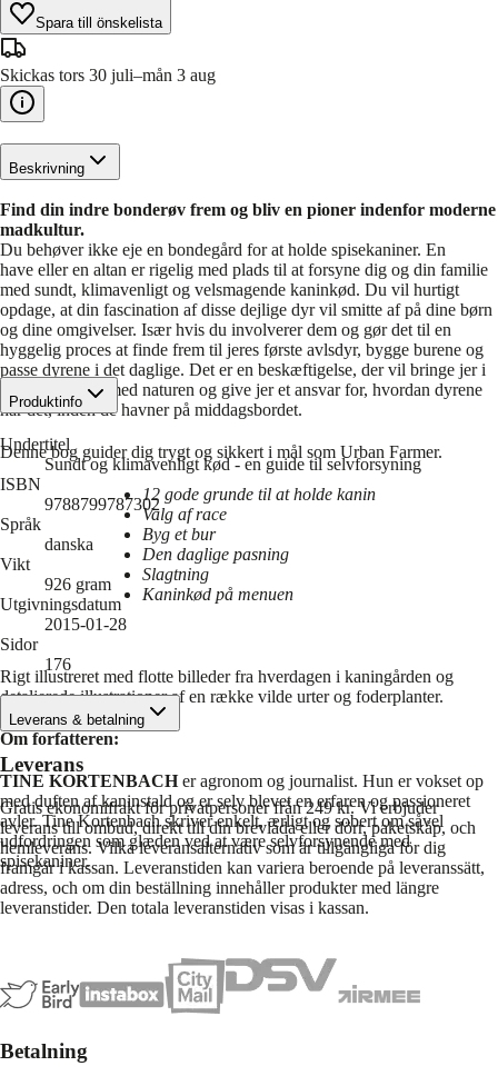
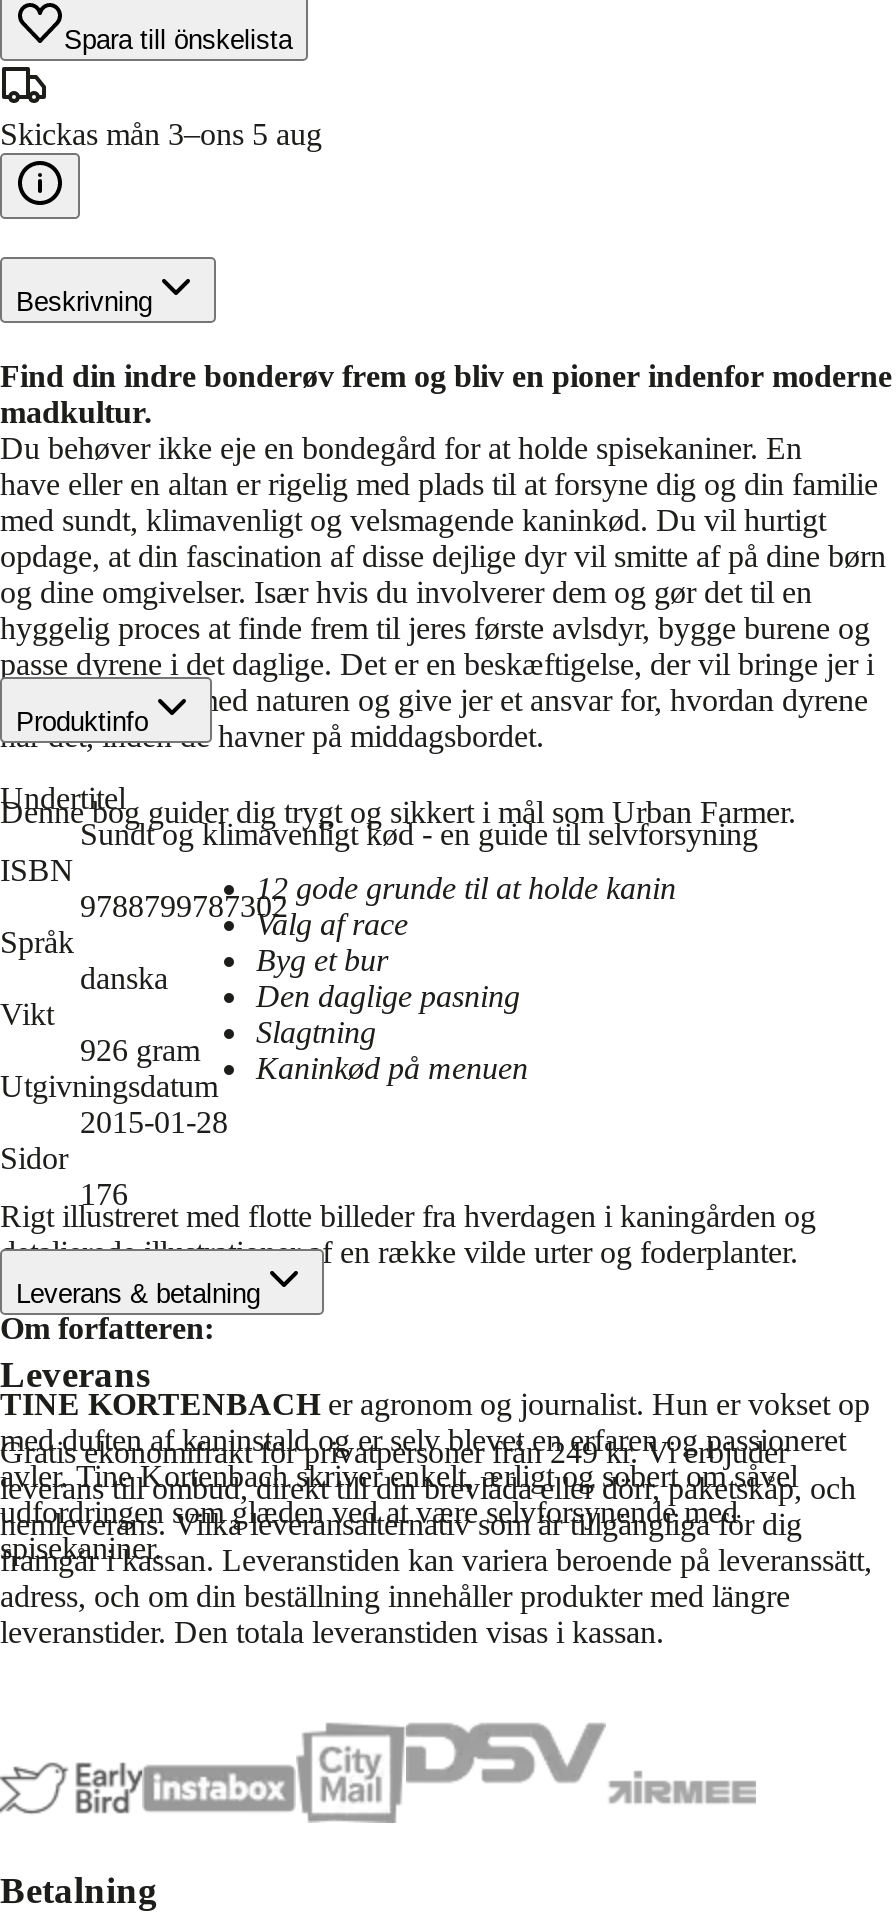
- Skickas tors 30 juli–mån 3 aug
+ Skickas mån 3–ons 5 aug
